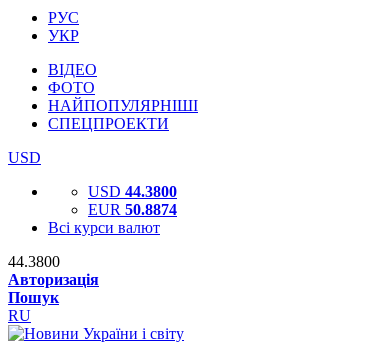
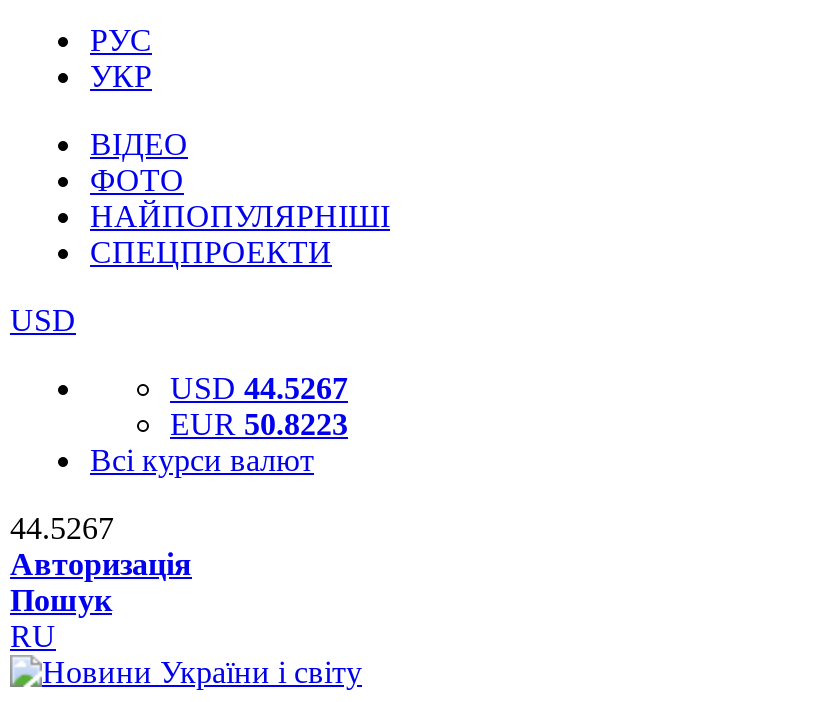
- USD 44.3800
+ USD 44.5267

- EUR 50.8874
+ EUR 50.8223

- 44.3800
+ 44.5267
